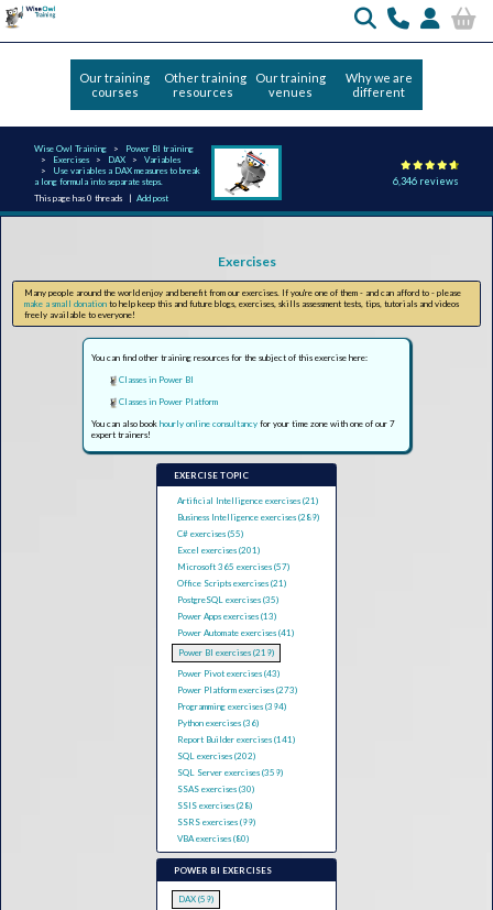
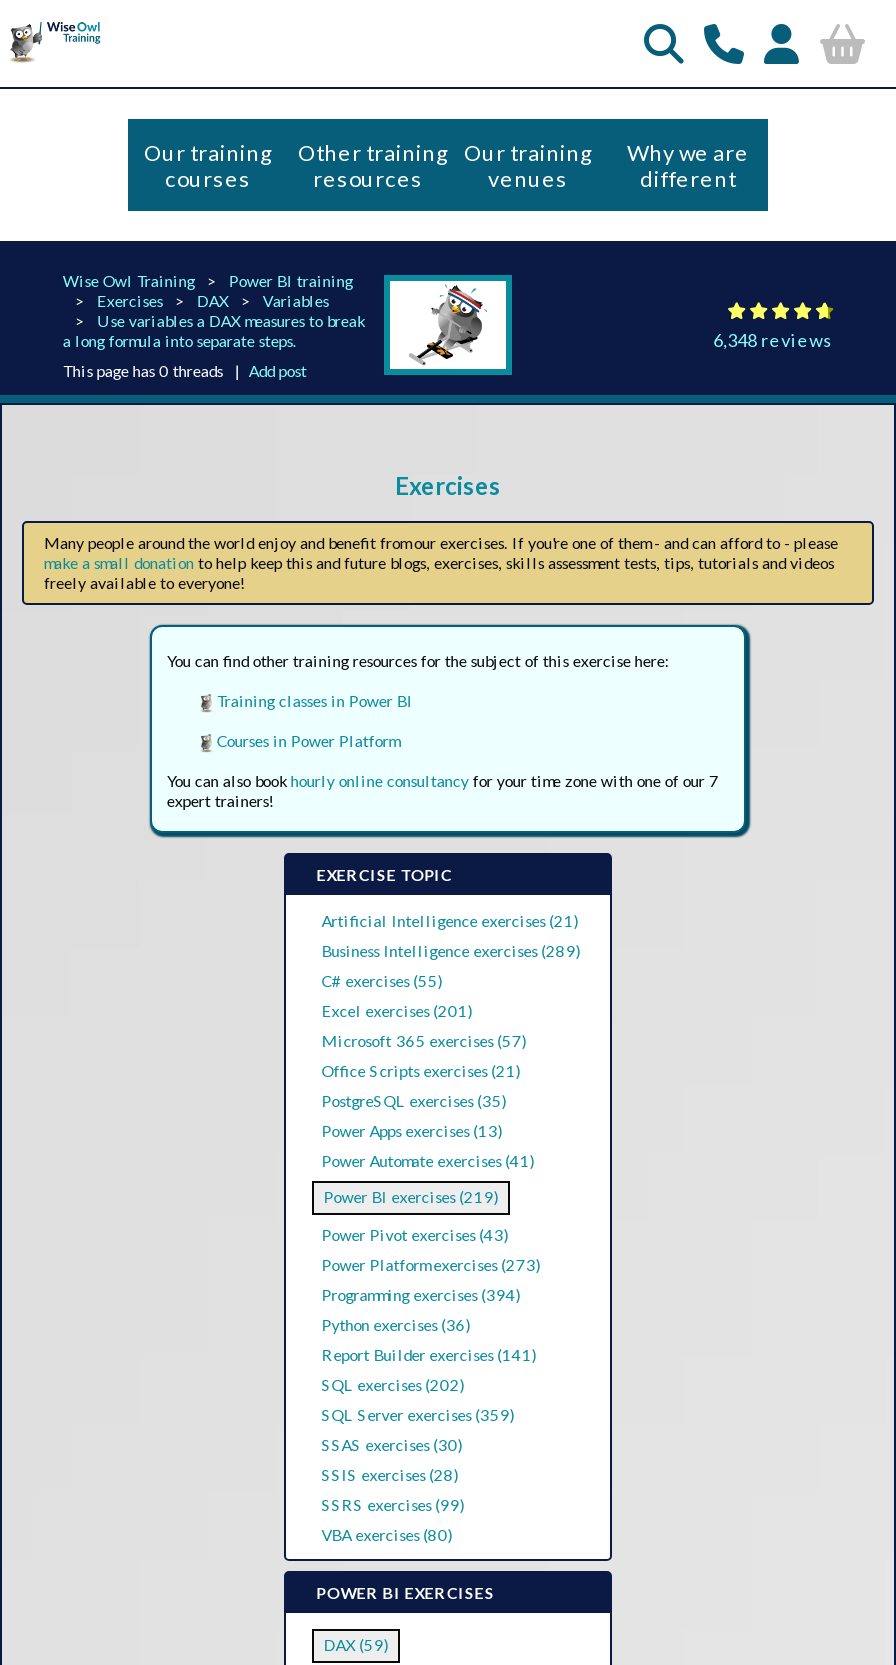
- 6,346 reviews
+ 6,348 reviews

- Classes in Power BI
+ Training classes in Power BI

- Classes in Power Platform
+ Courses in Power Platform
